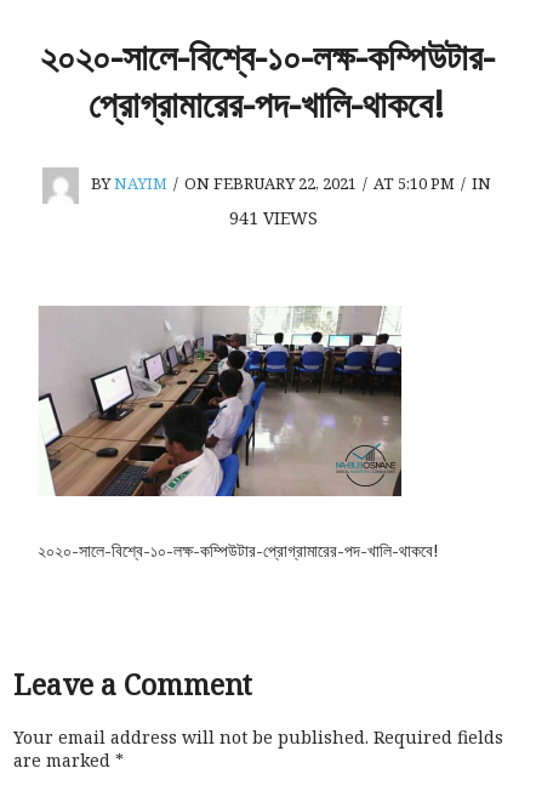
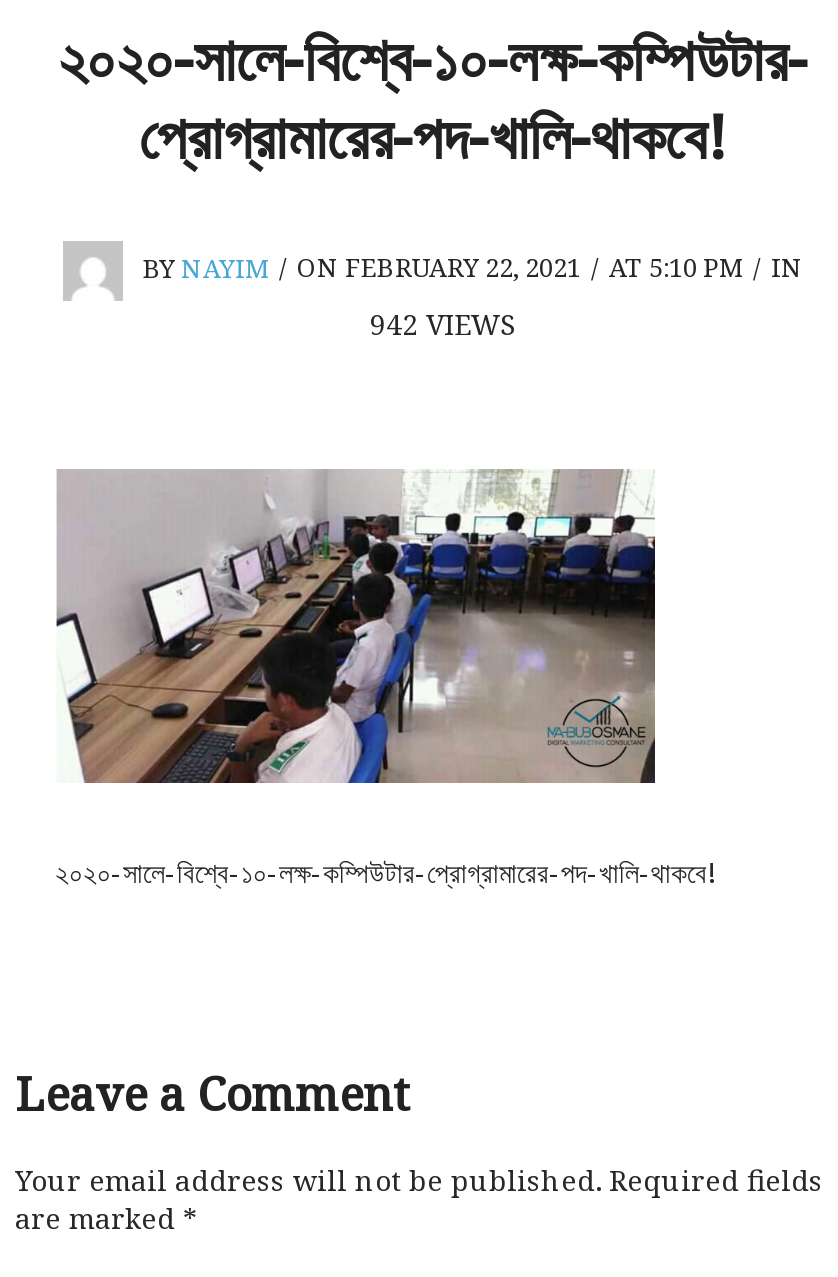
- 941 VIEWS
+ 942 VIEWS
